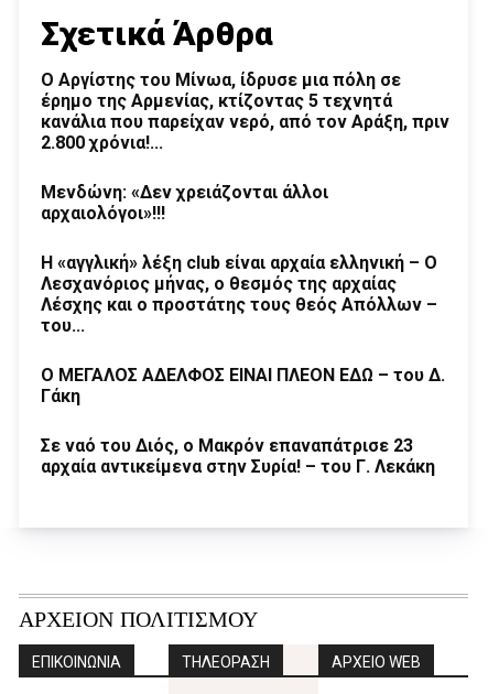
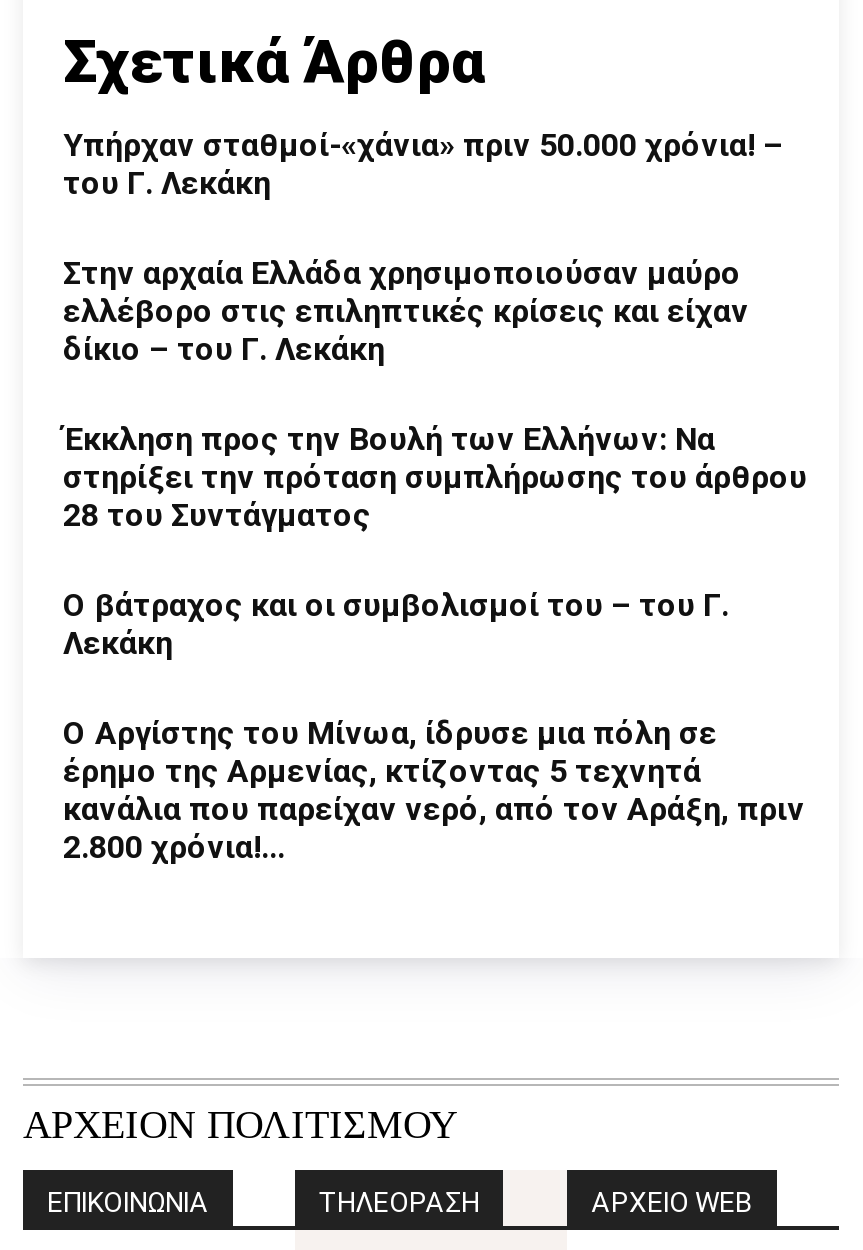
+ Υπήρχαν σταθμοί-«χάνια» πριν 50.000 χρόνια! –
+ του Γ. Λεκάκη
+ Στην αρχαία Ελλάδα χρησιμοποιούσαν μαύρο
+ ελλέβορο στις επιληπτικές κρίσεις και είχαν
+ δίκιο – του Γ. Λεκάκη
+ Έκκληση προς την Βουλή των Ελλήνων: Να
+ στηρίξει την πρόταση συμπλήρωσης του άρθρου
+ 28 του Συντάγματος
+ Ο βάτραχος και οι συμβολισμοί του – του Γ.
+ Λεκάκη

moved down: Ο Αργίστης του Μίνωα, ίδρυσε μια πόλη σε | έρημο της Αρμενίας, κτίζοντας 5 τεχνητά | κανάλια που παρείχαν νερό, από τον Αράξη, πριν | 2.800 χρόνια!...

- Μενδώνη: «Δεν χρειάζονται άλλοι
- αρχαιολόγοι»!!!
- H «αγγλική» λέξη club είναι αρχαία ελληνική – Ο
- Λεσχανόριος μήνας, ο θεσμός της αρχαίας
- Λέσχης και ο προστάτης τους θεός Απόλλων –
- του...
- Ο ΜΕΓΑΛΟΣ ΑΔΕΛΦΟΣ ΕΙΝΑΙ ΠΛΕΟΝ ΕΔΩ – του Δ.
- Γάκη
- Σε ναό του Διός, ο Μακρόν επαναπάτρισε 23
- αρχαία αντικείμενα στην Συρία! – του Γ. Λεκάκη
